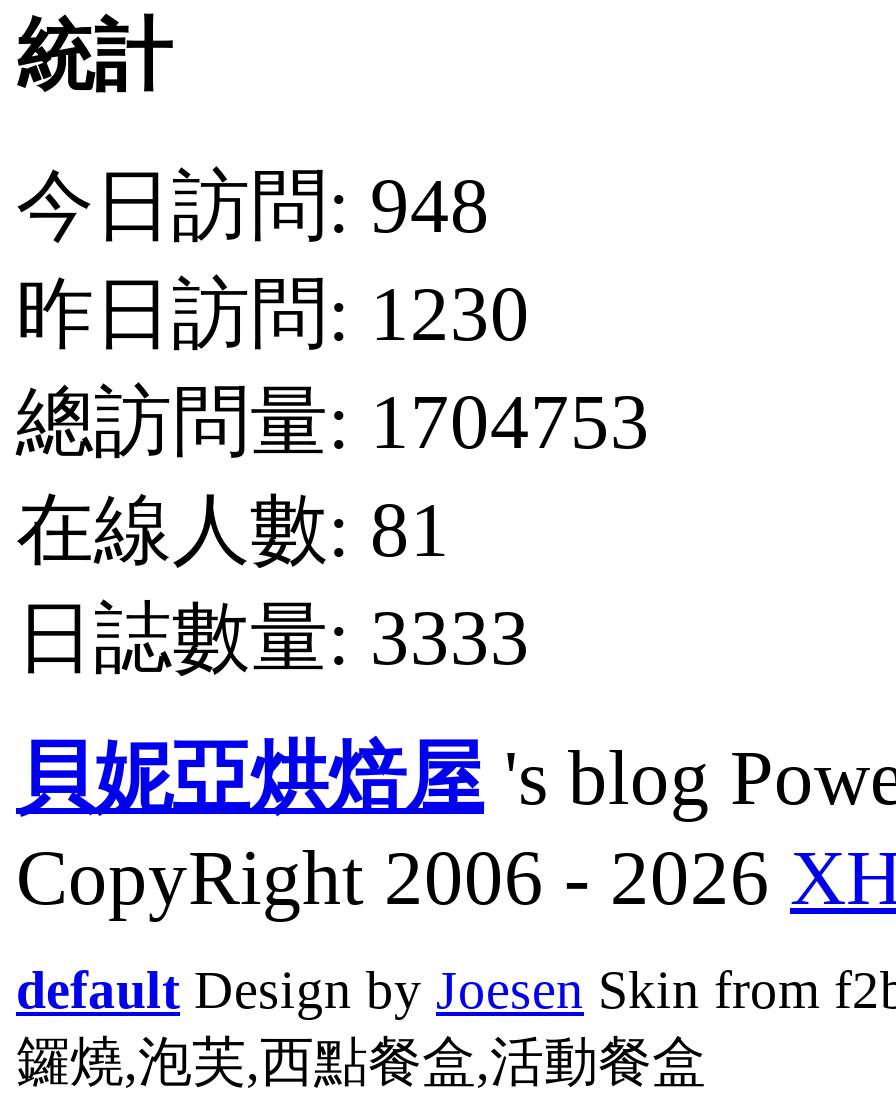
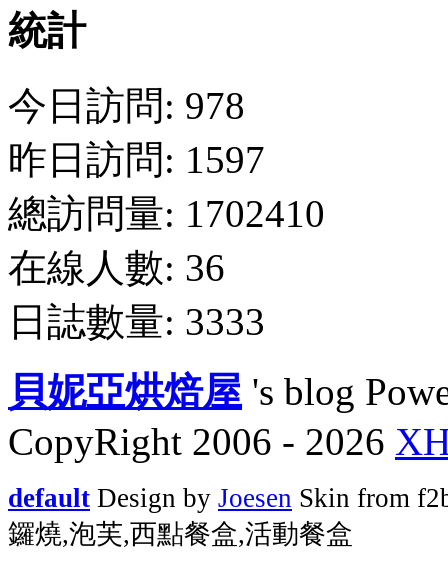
- 今日訪問: 948
+ 今日訪問: 978

- 昨日訪問: 1230
+ 昨日訪問: 1597

- 總訪問量: 1704753
+ 總訪問量: 1702410

- 在線人數: 81
+ 在線人數: 36
